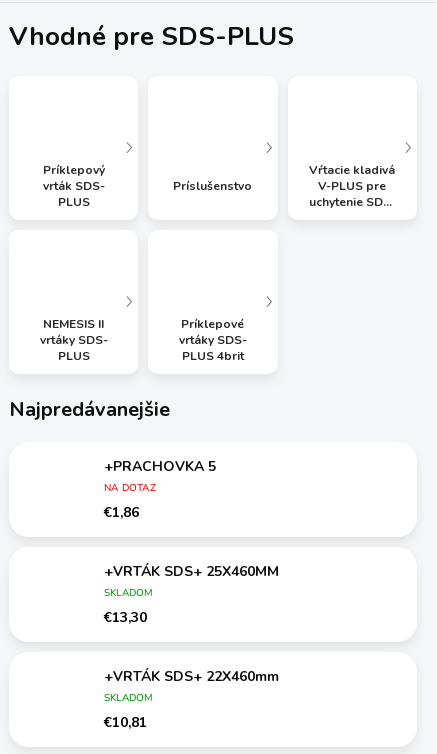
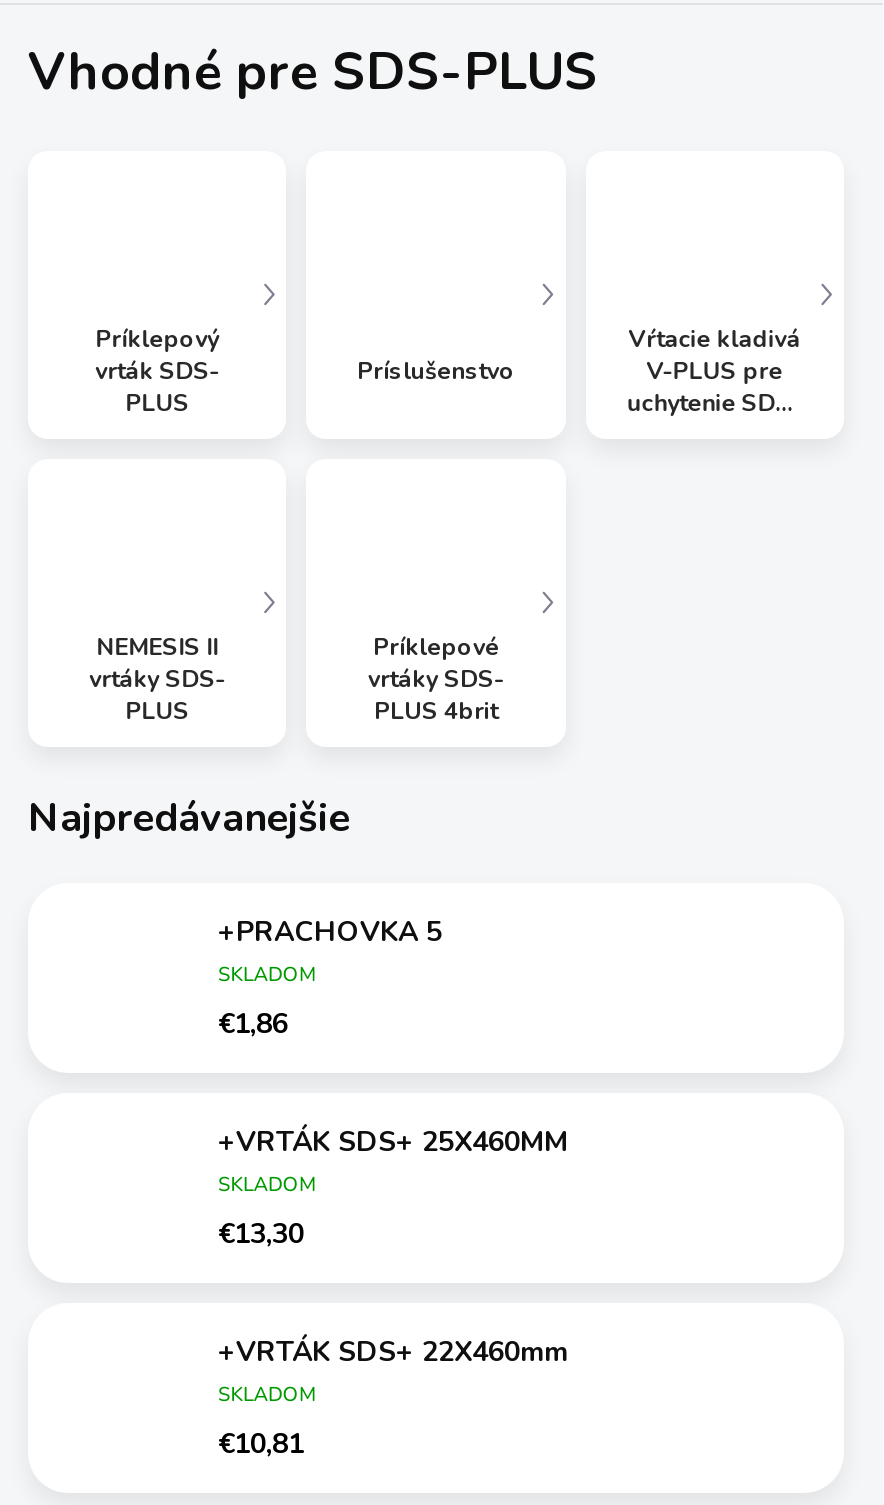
- NA DOTAZ
+ SKLADOM
